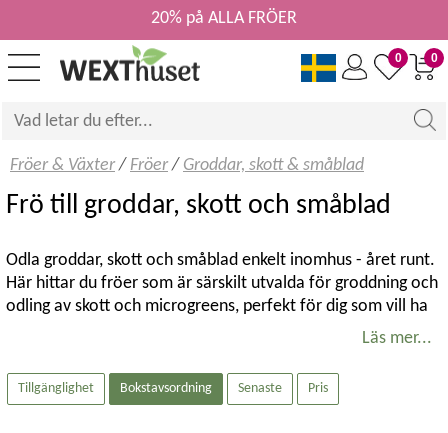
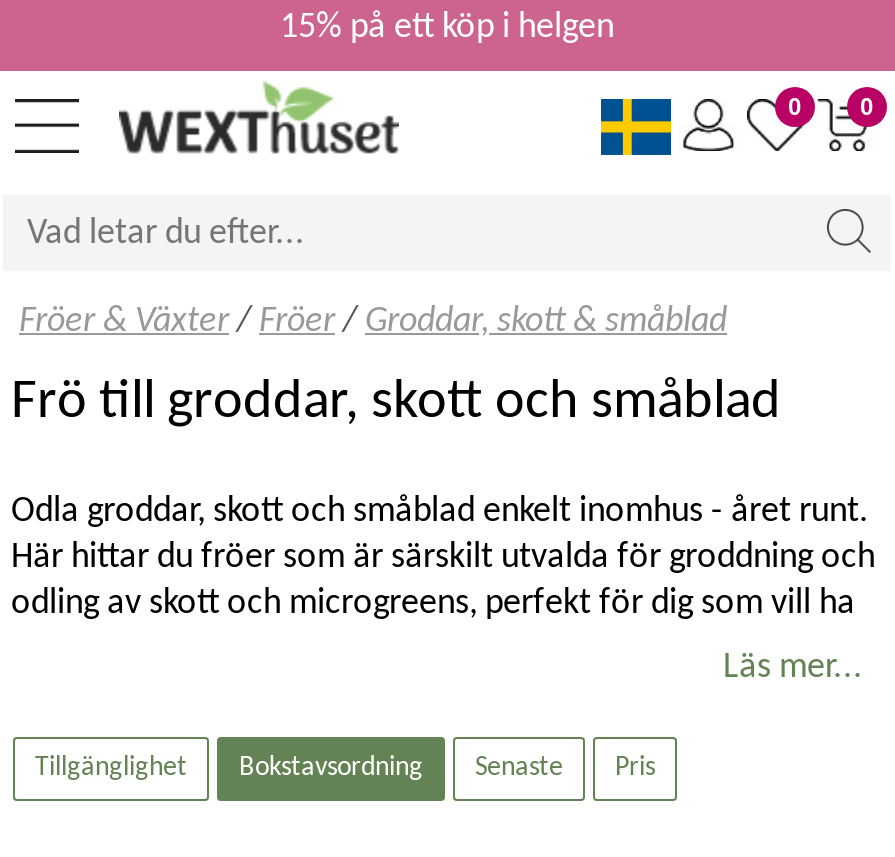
- 20% på ALLA FRÖER
+ 15% på ett köp i helgen
